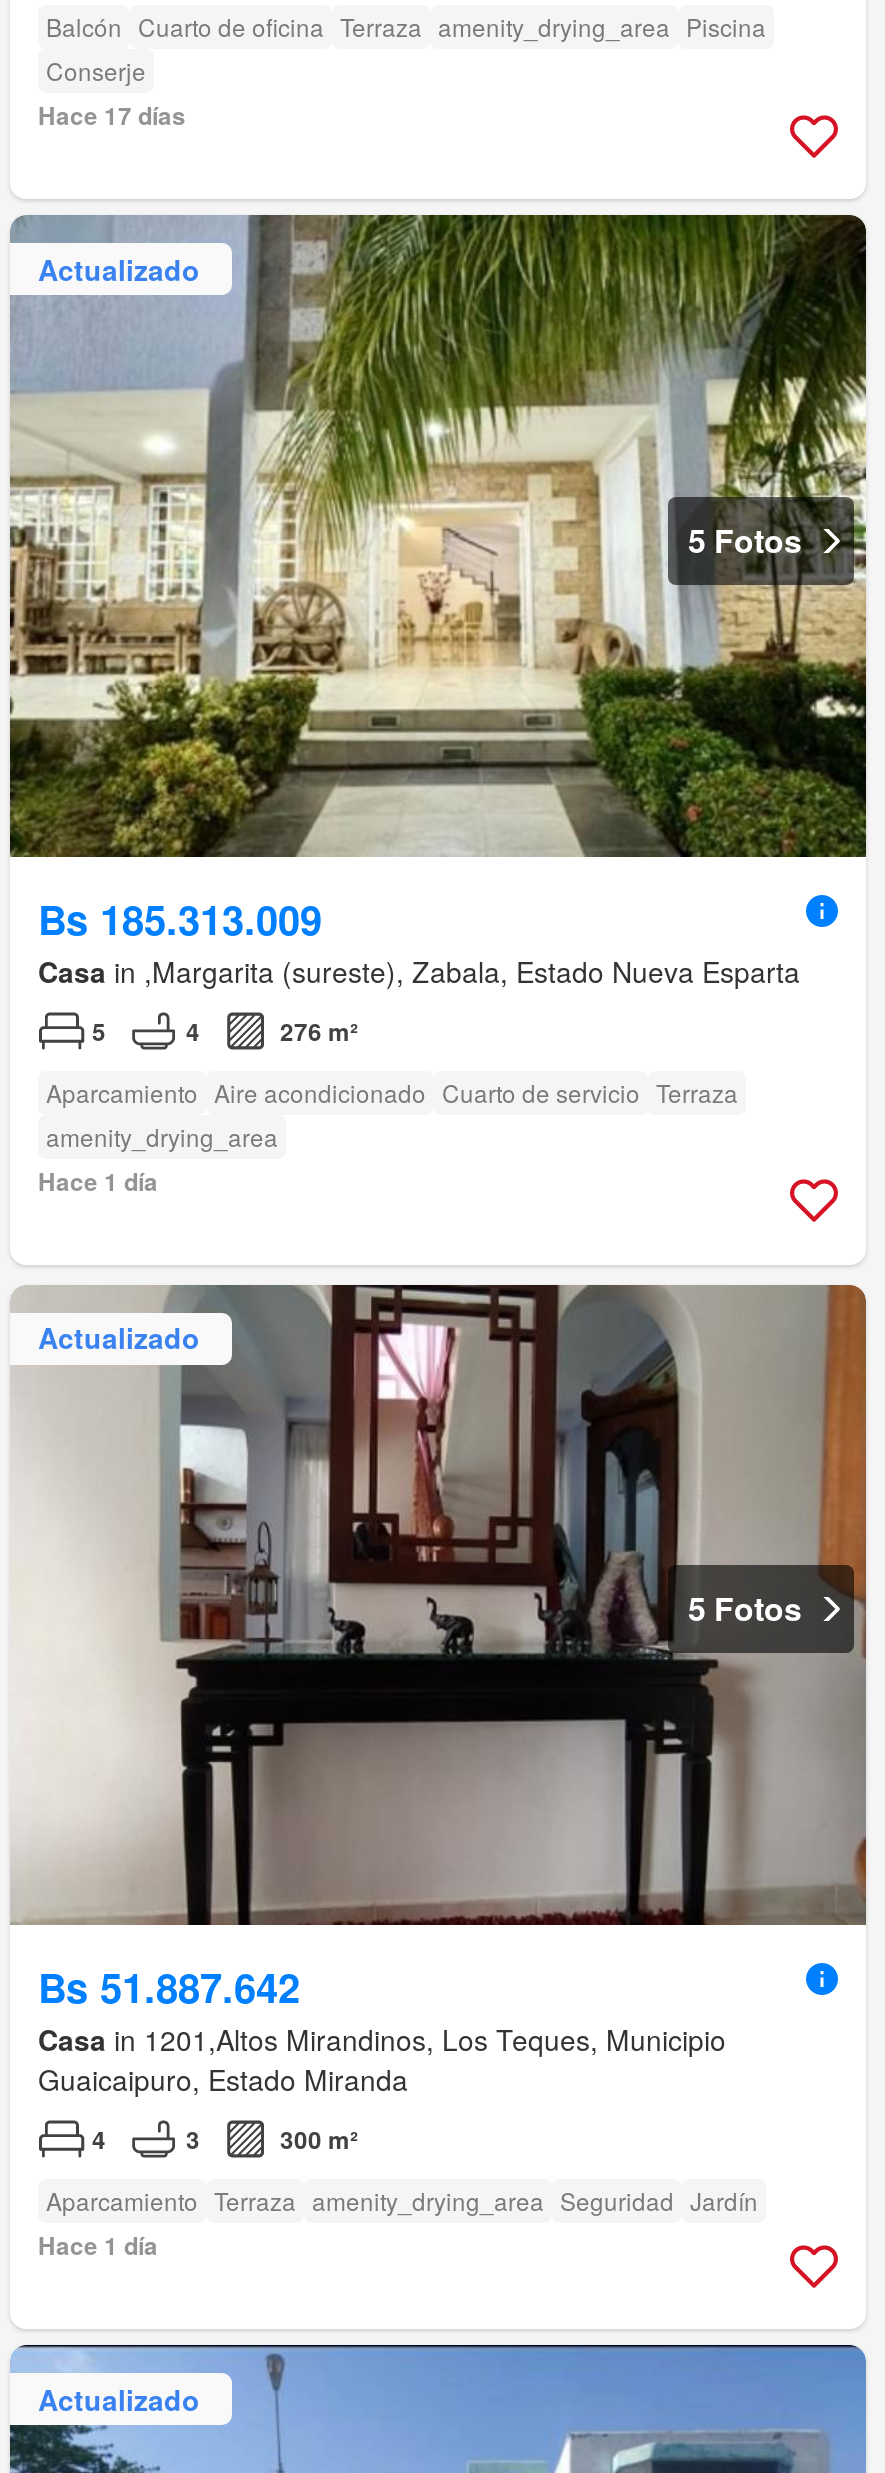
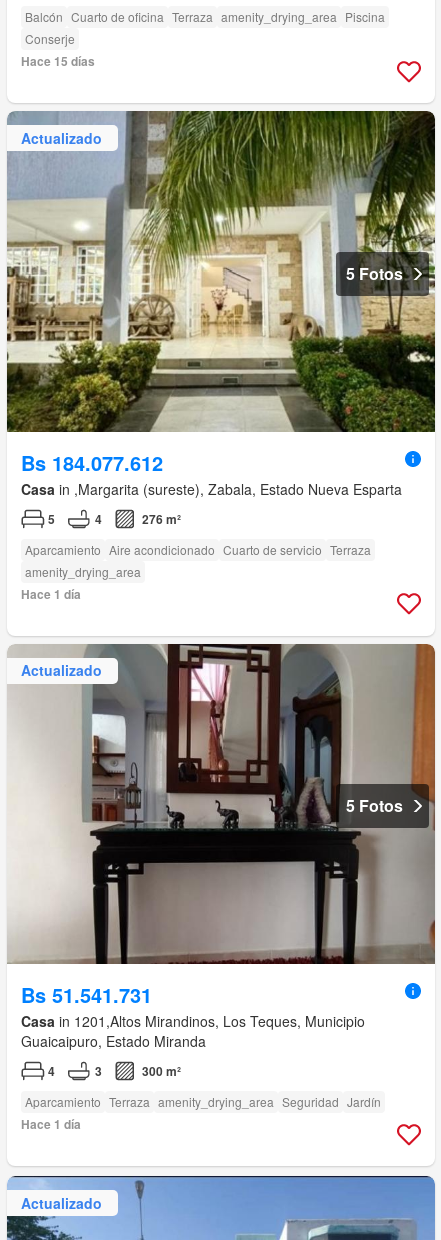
- Hace 17 días
+ Hace 15 días

- Bs 185.313.009
+ Bs 184.077.612

- Bs 51.887.642
+ Bs 51.541.731
